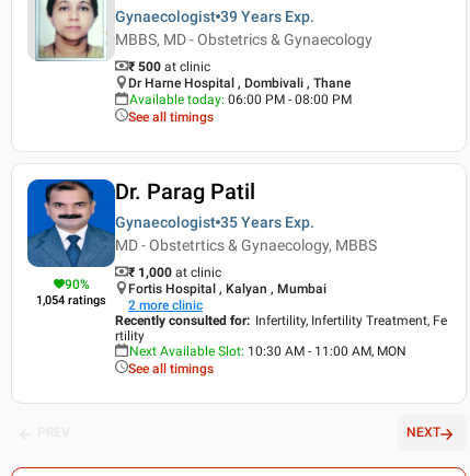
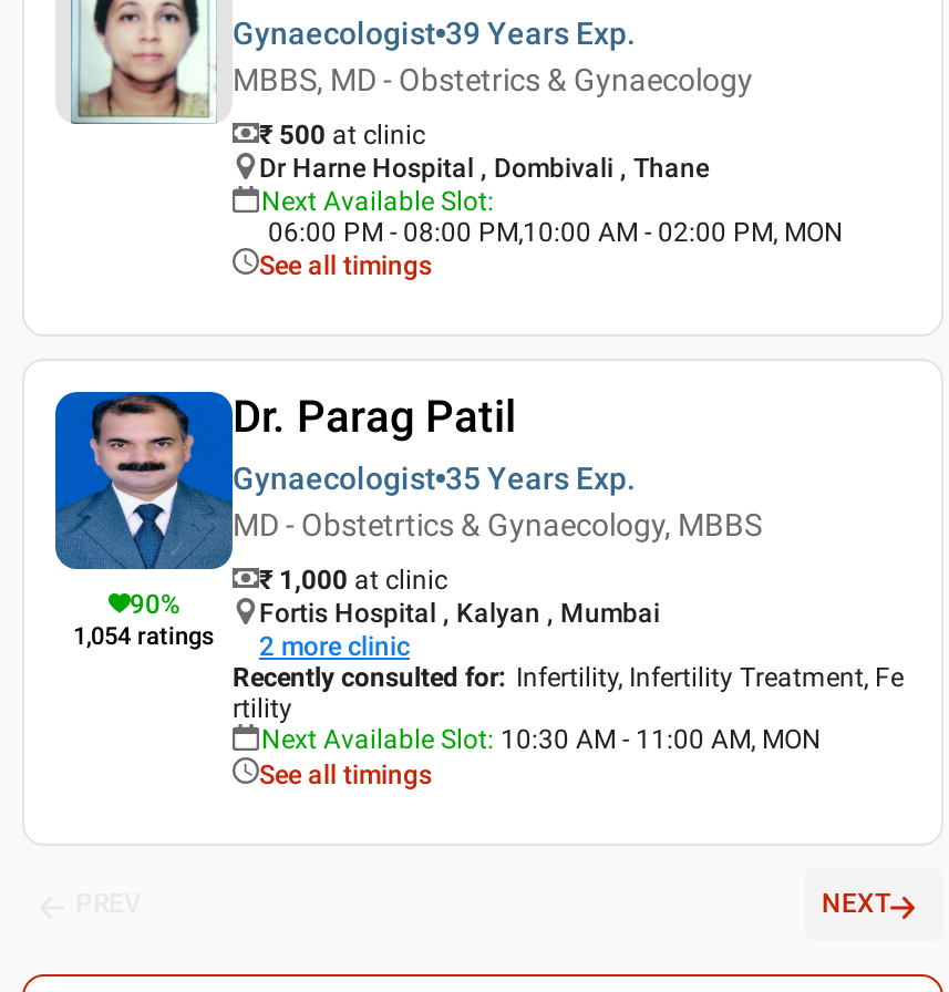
- Available today: 06:00 PM - 08:00 PM
+ Next Available Slot:
+ 06:00 PM - 08:00 PM,10:00 AM - 02:00 PM, MON
